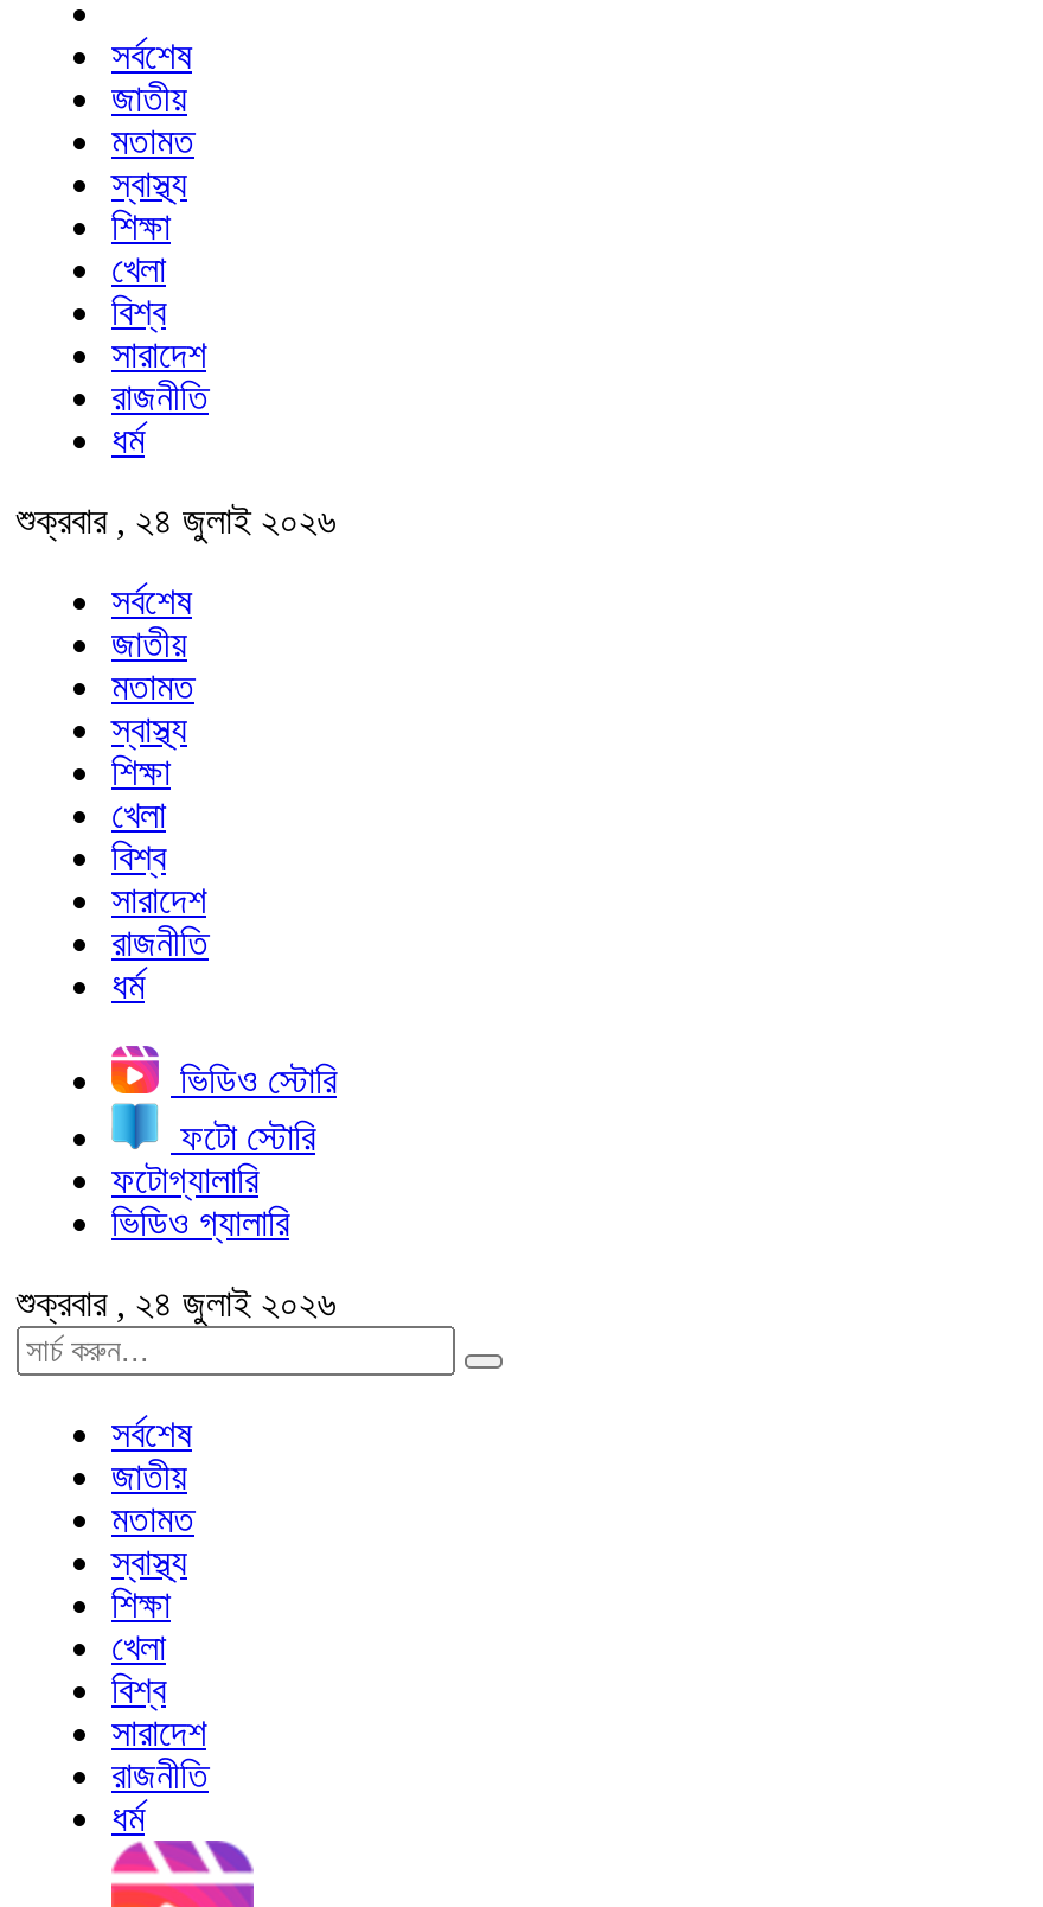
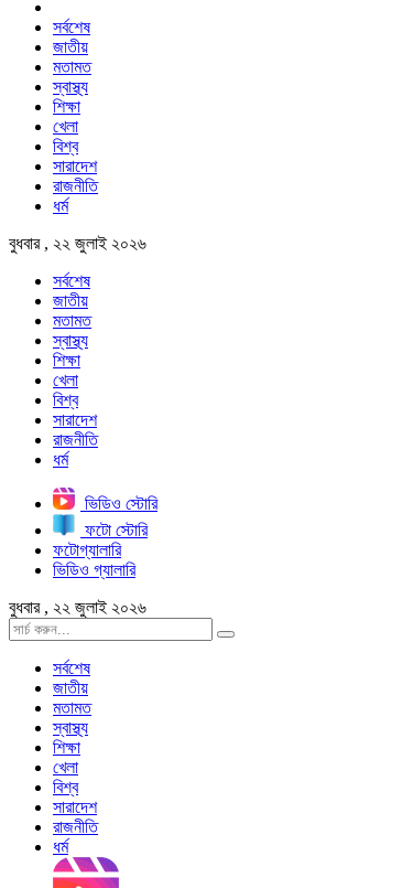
- শুক্রবার , ২৪ জুলাই ২০২৬
+ বুধবার , ২২ জুলাই ২০২৬

- শুক্রবার , ২৪ জুলাই ২০২৬
+ বুধবার , ২২ জুলাই ২০২৬
